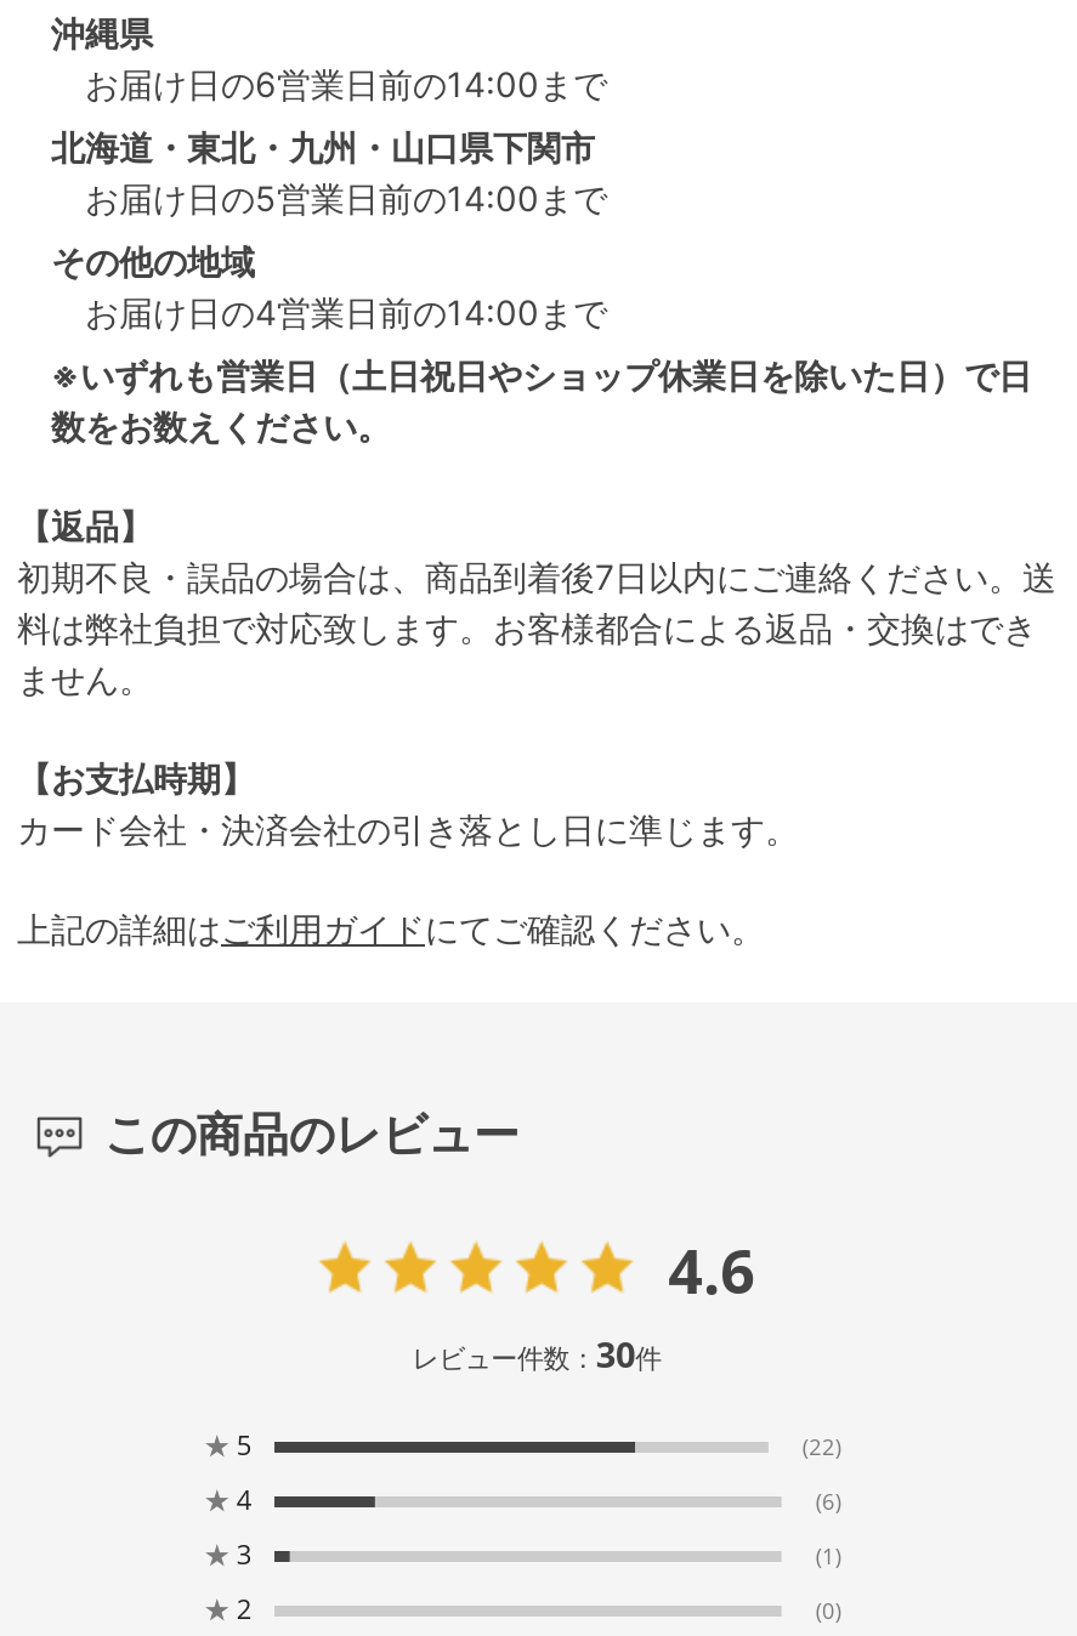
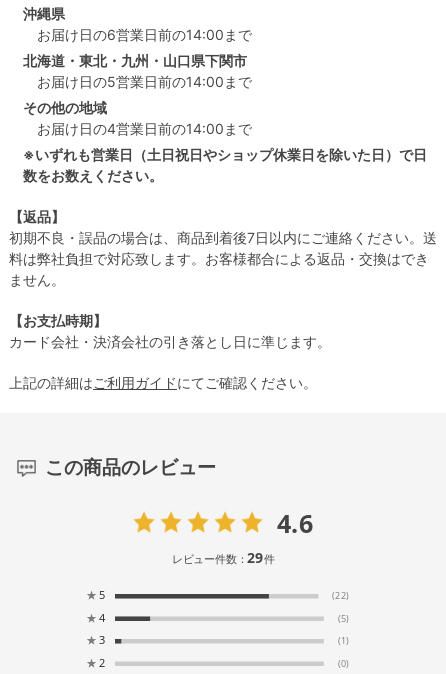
- レビュー件数：30件
+ レビュー件数：29件

- (6)
+ (5)
